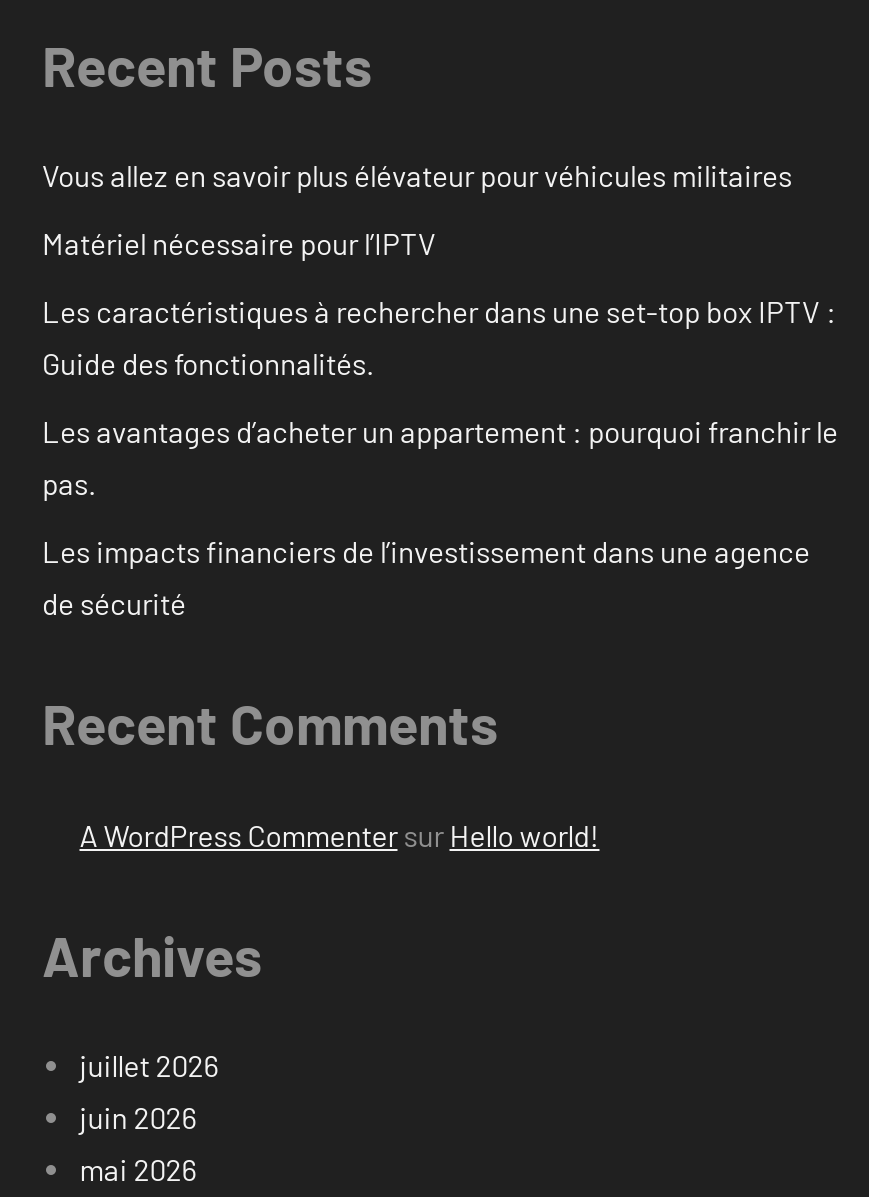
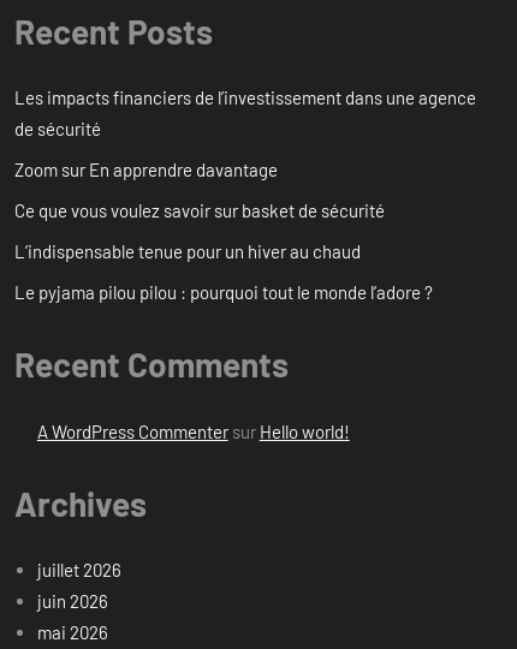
- Vous allez en savoir plus élévateur pour véhicules militaires
- Matériel nécessaire pour l’IPTV
- Les caractéristiques à rechercher dans une set-top box IPTV :
- Guide des fonctionnalités.
- Les avantages d’acheter un appartement : pourquoi franchir le
- pas.

moved up: Les impacts financiers de l’investissement dans une agence | de sécurité

+ Zoom sur En apprendre davantage
+ Ce que vous voulez savoir sur basket de sécurité
+ L’indispensable tenue pour un hiver au chaud
+ Le pyjama pilou pilou : pourquoi tout le monde l’adore ?
